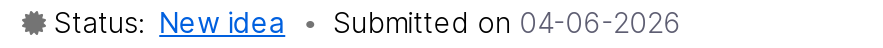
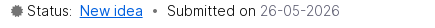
- Status: New idea Submitted on 04-06-2026
+ Status: New idea Submitted on 26-05-2026
